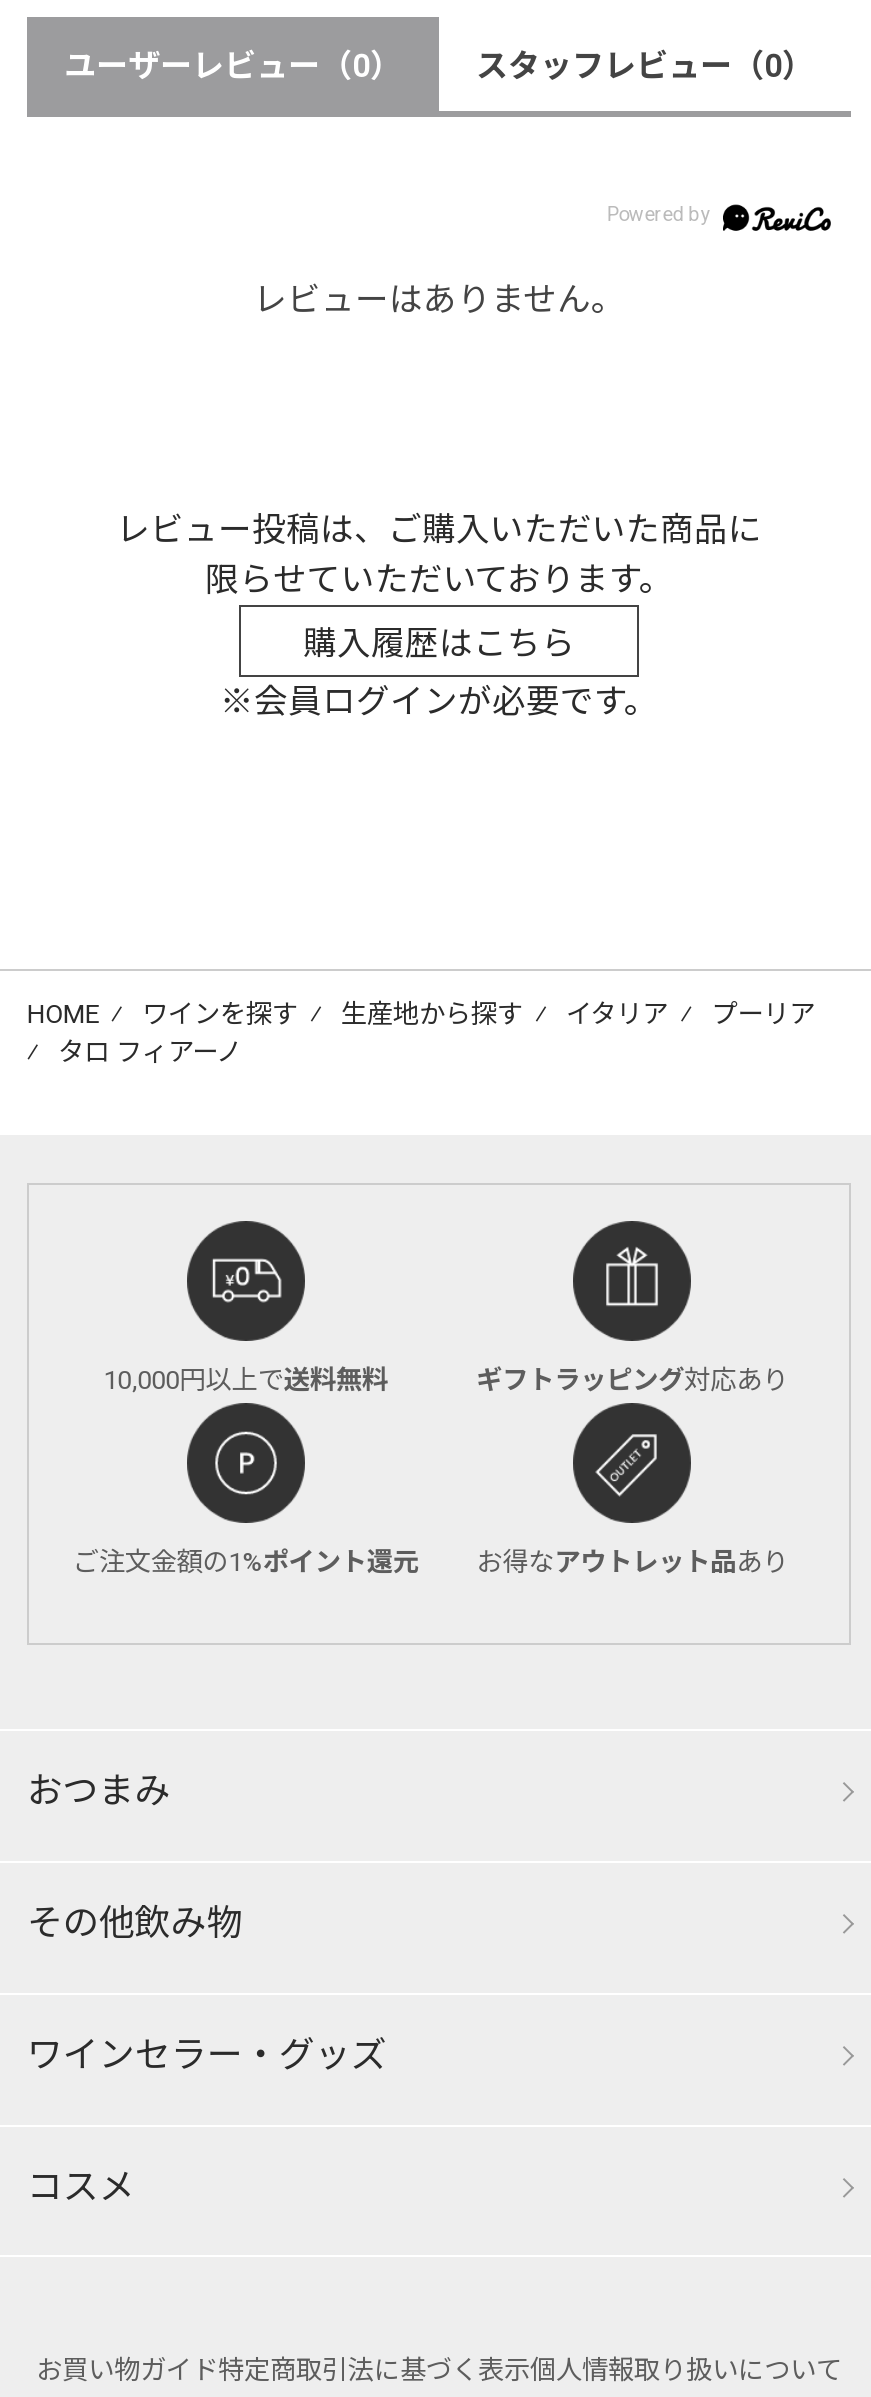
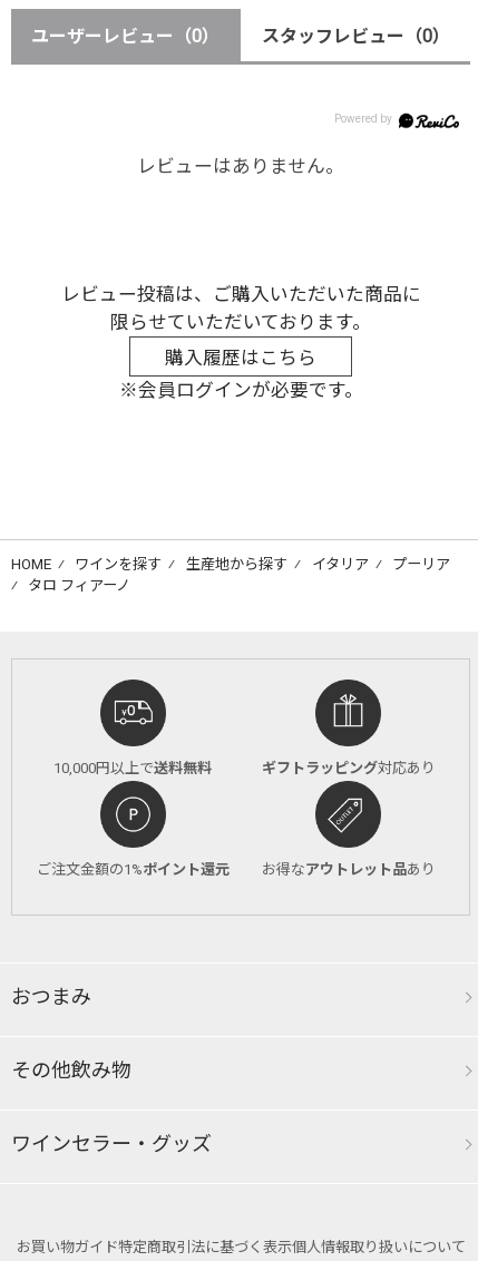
- コスメ
